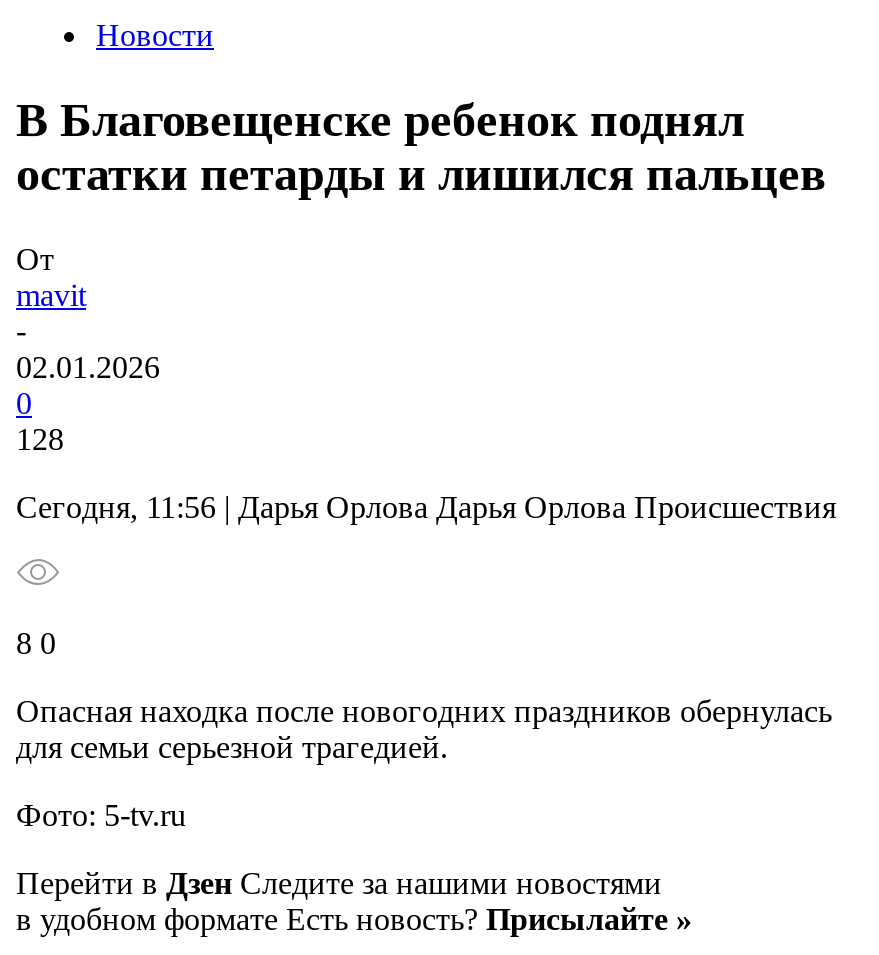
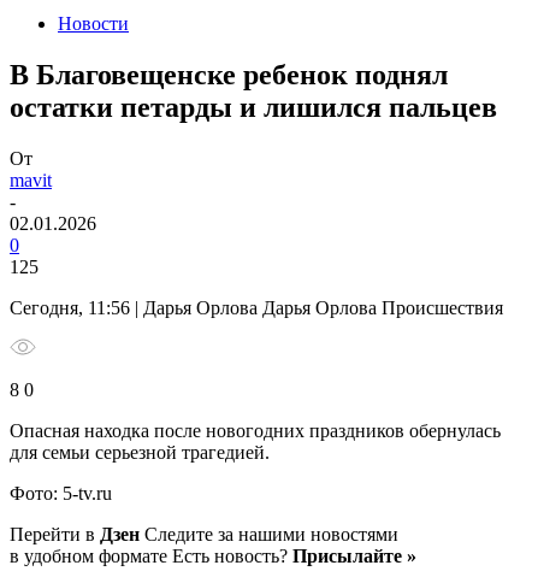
- 128
+ 125
